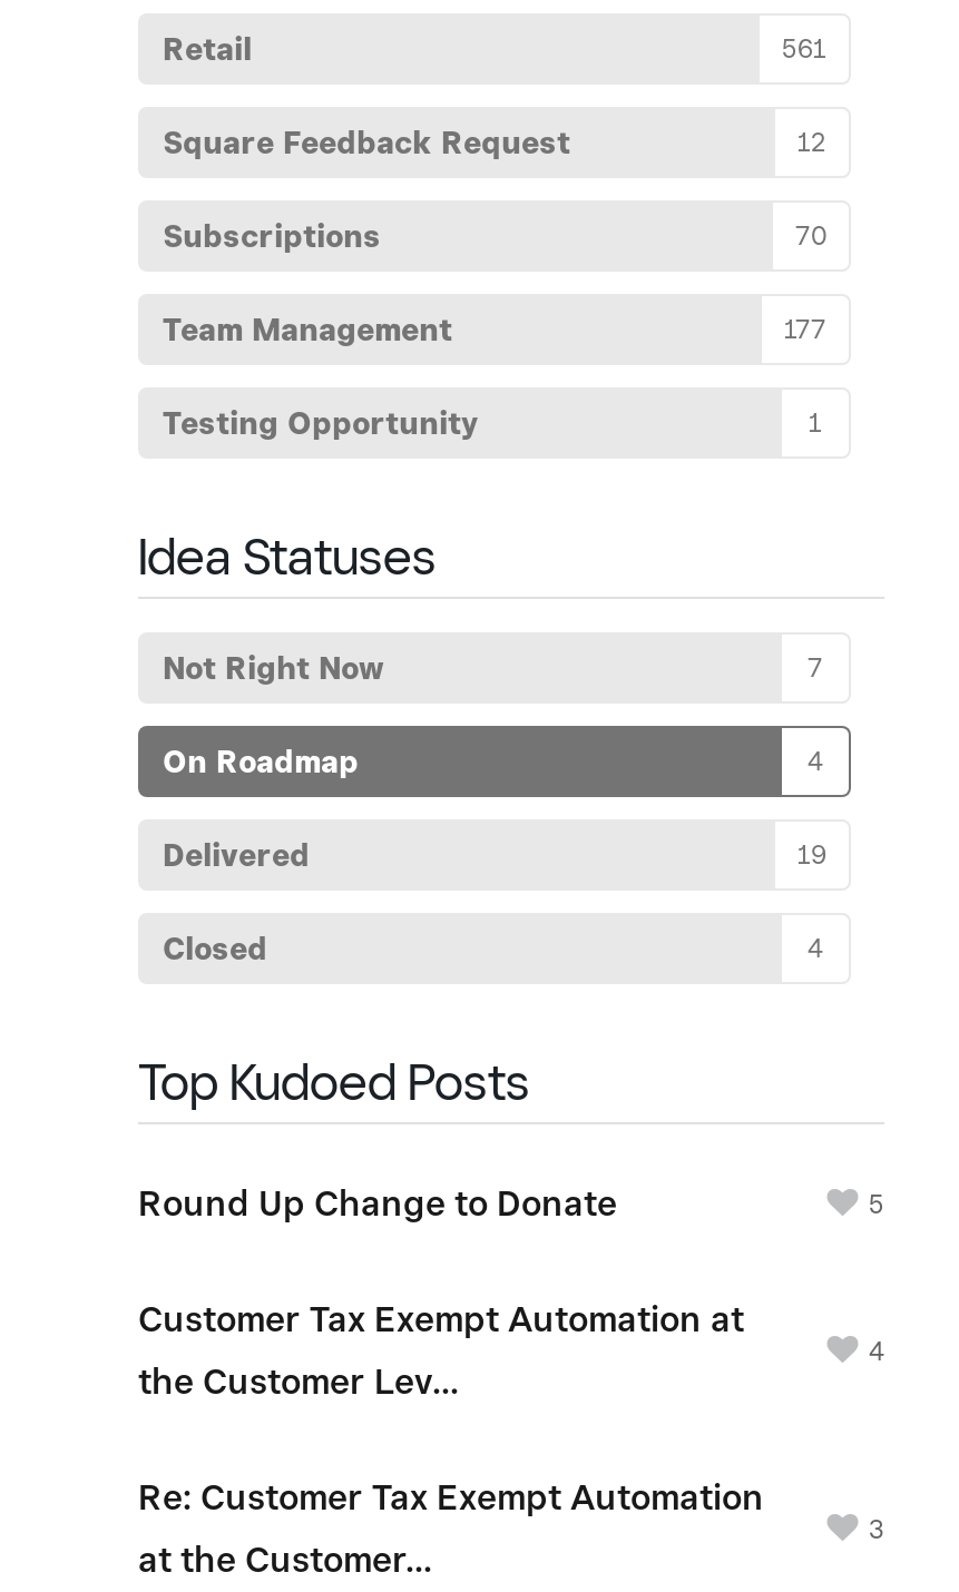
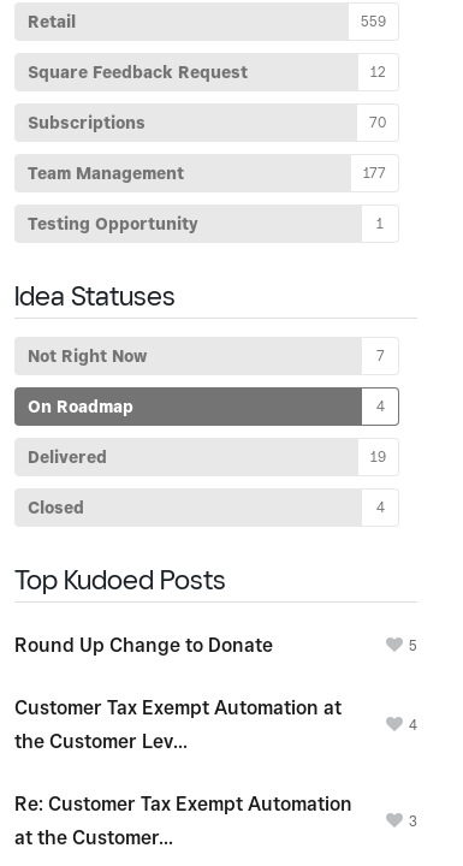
- 561
+ 559
